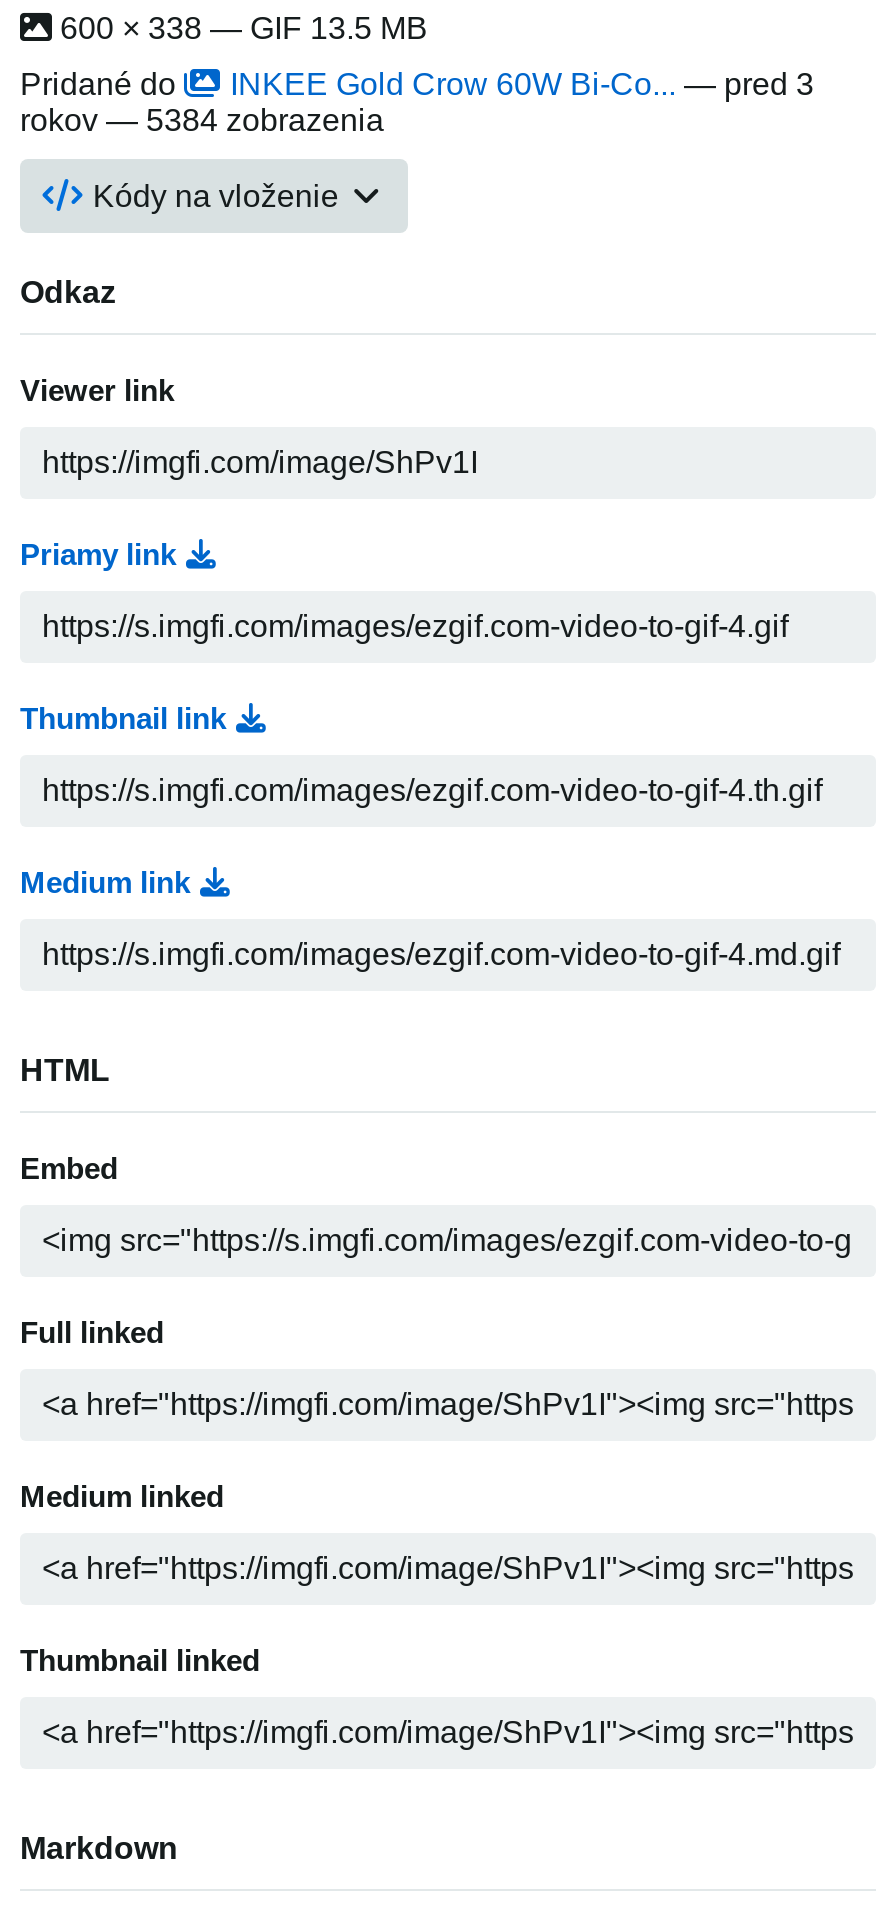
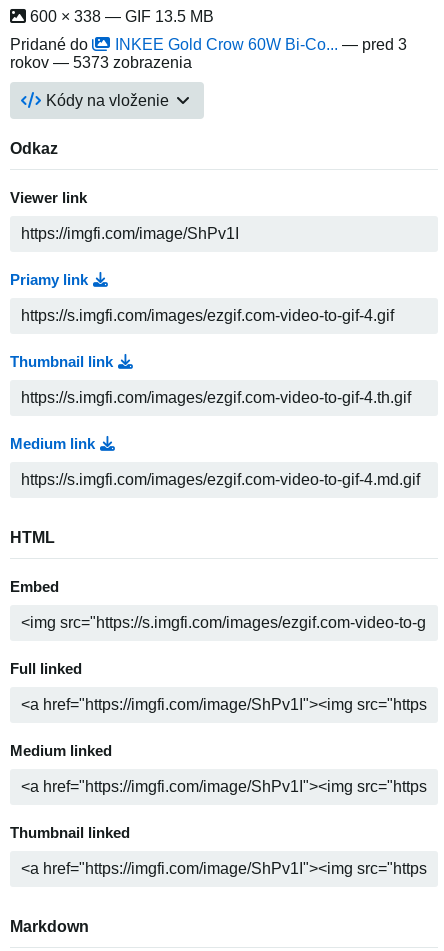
- rokov — 5384 zobrazenia
+ rokov — 5373 zobrazenia
